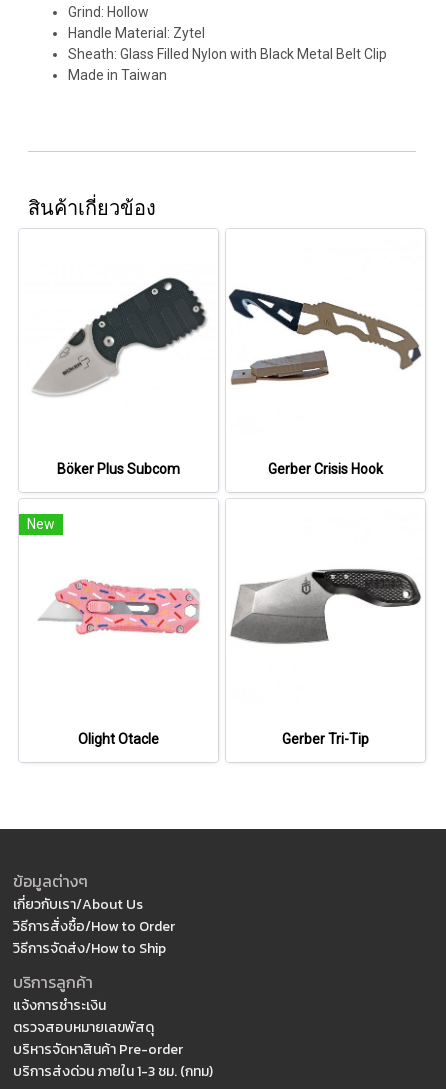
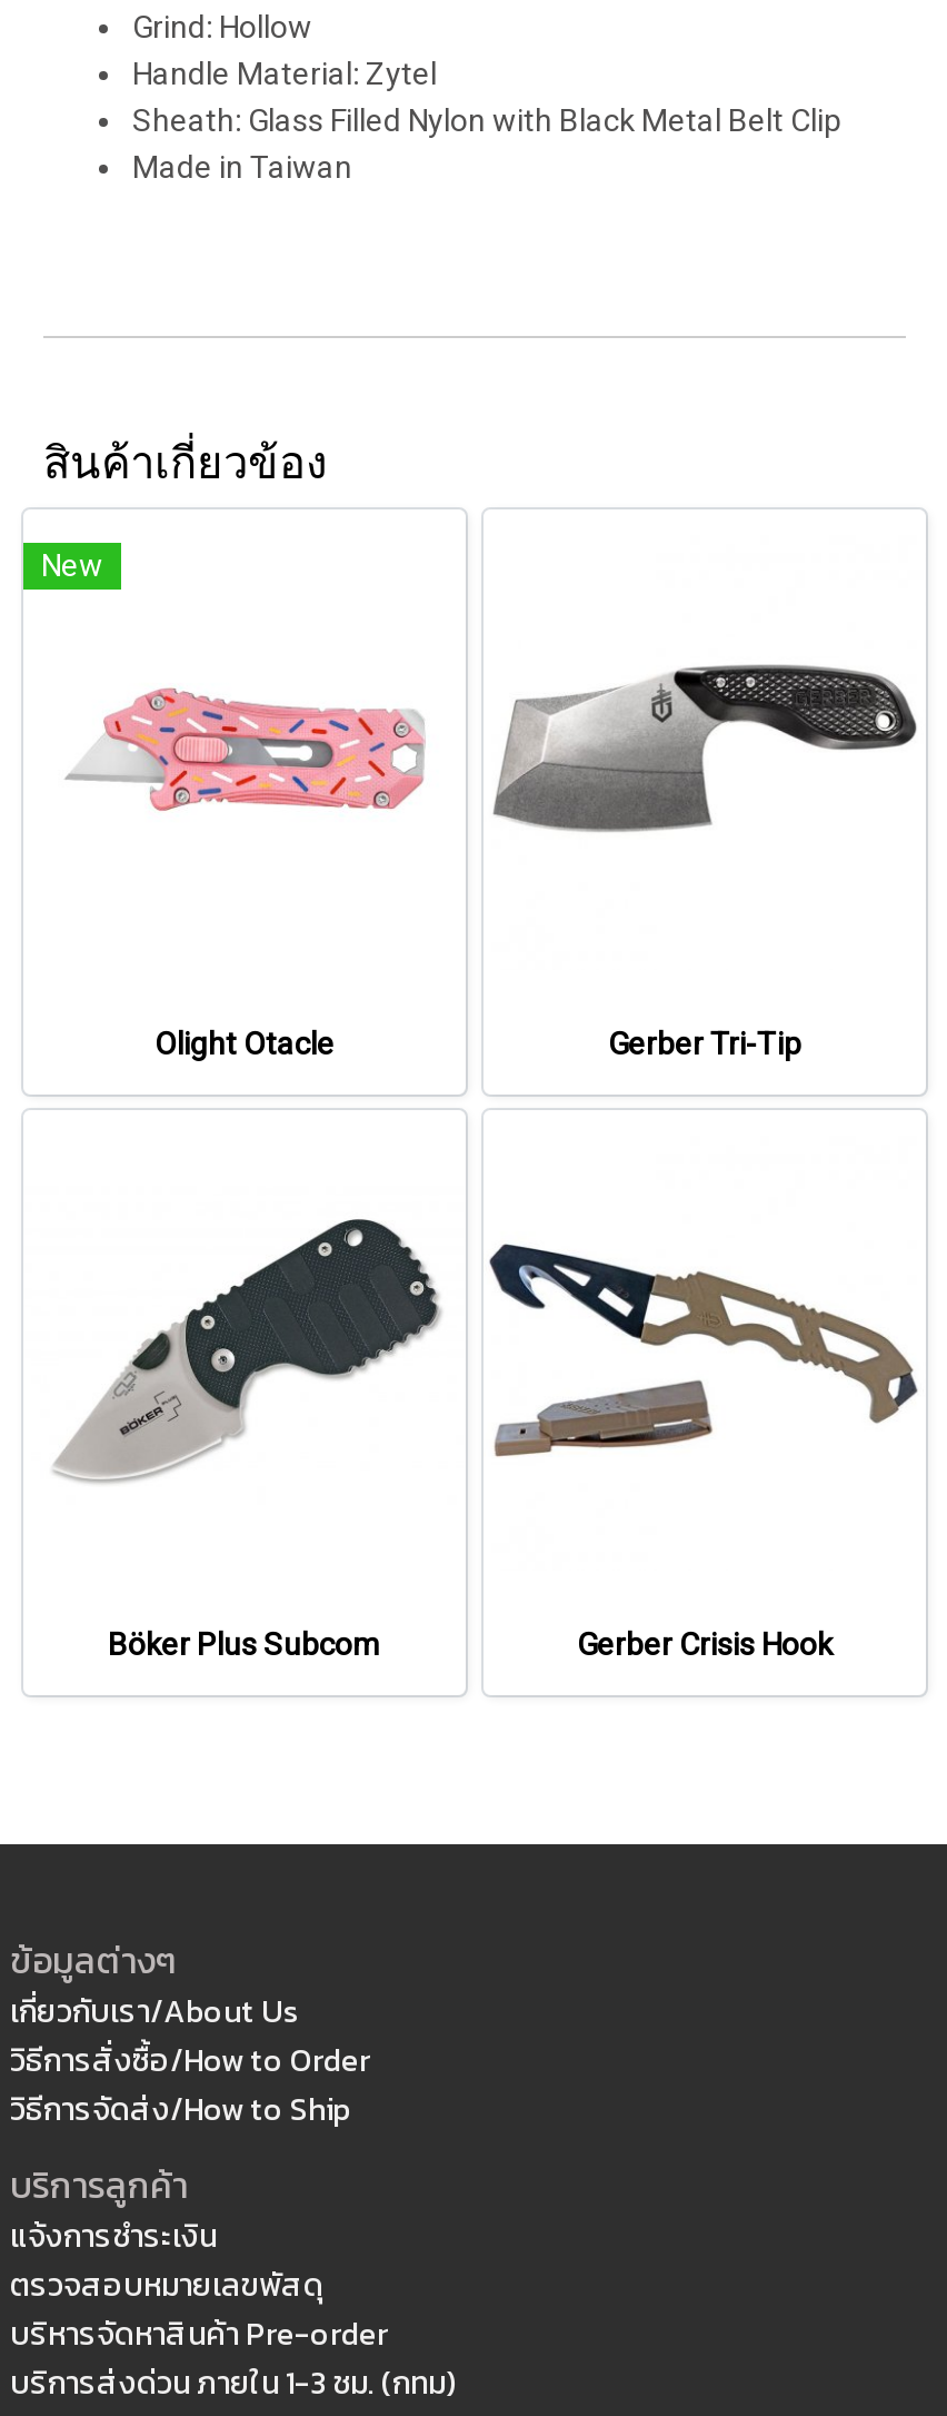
moved down: [image]

moved down: Böker Plus Subcom | Gerber Crisis Hook

moved up: [image] | New | Olight Otacle | Gerber Tri-Tip
